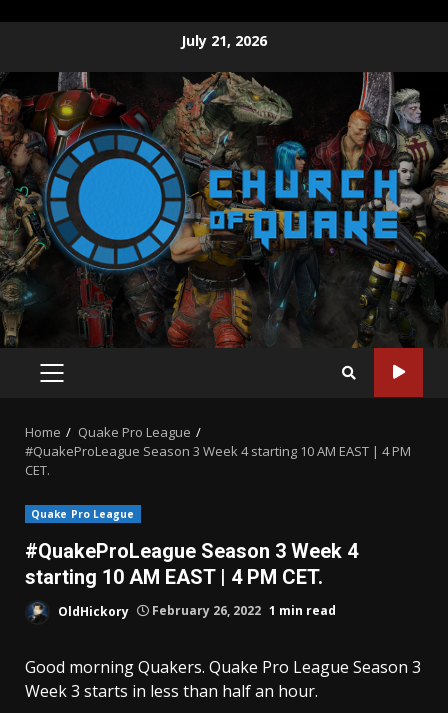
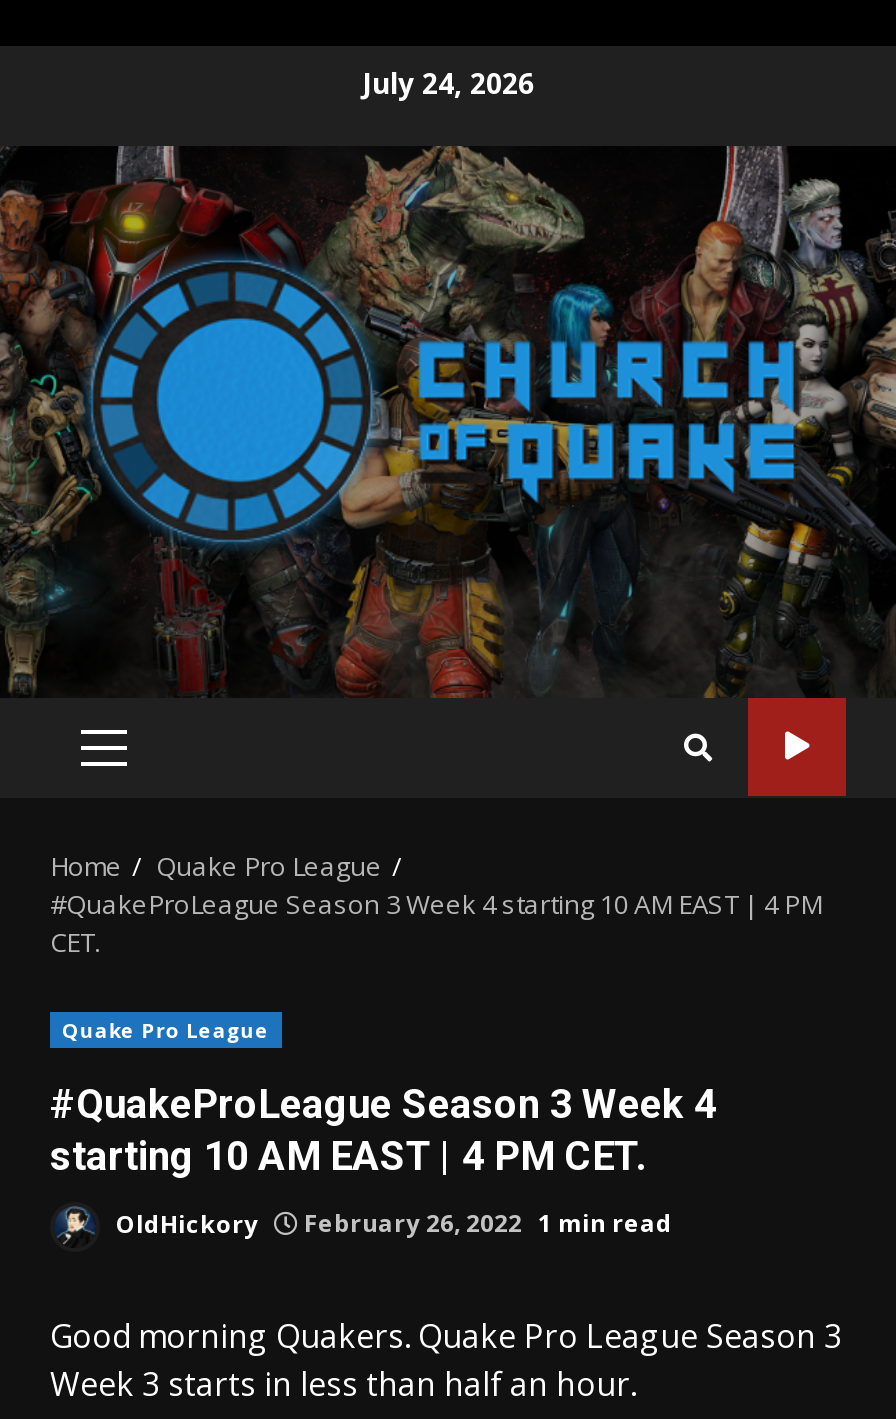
- July 21, 2026
+ July 24, 2026
